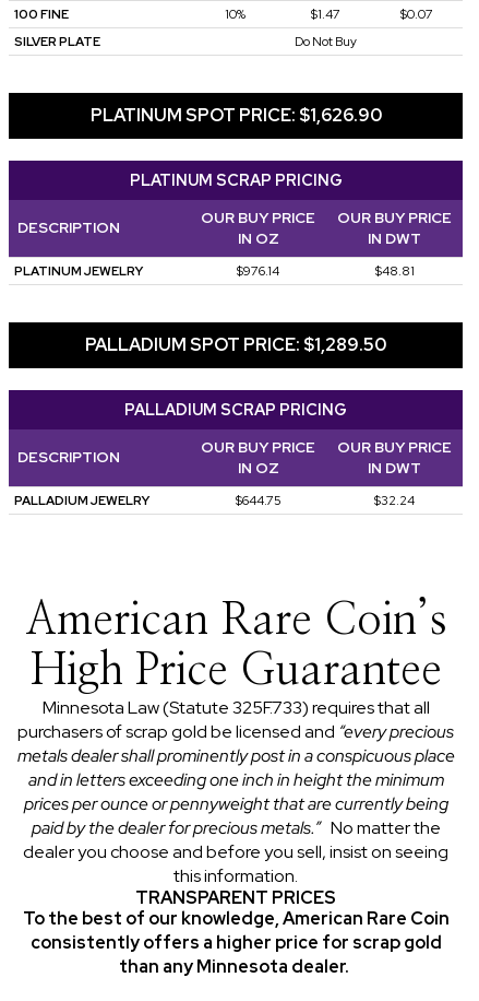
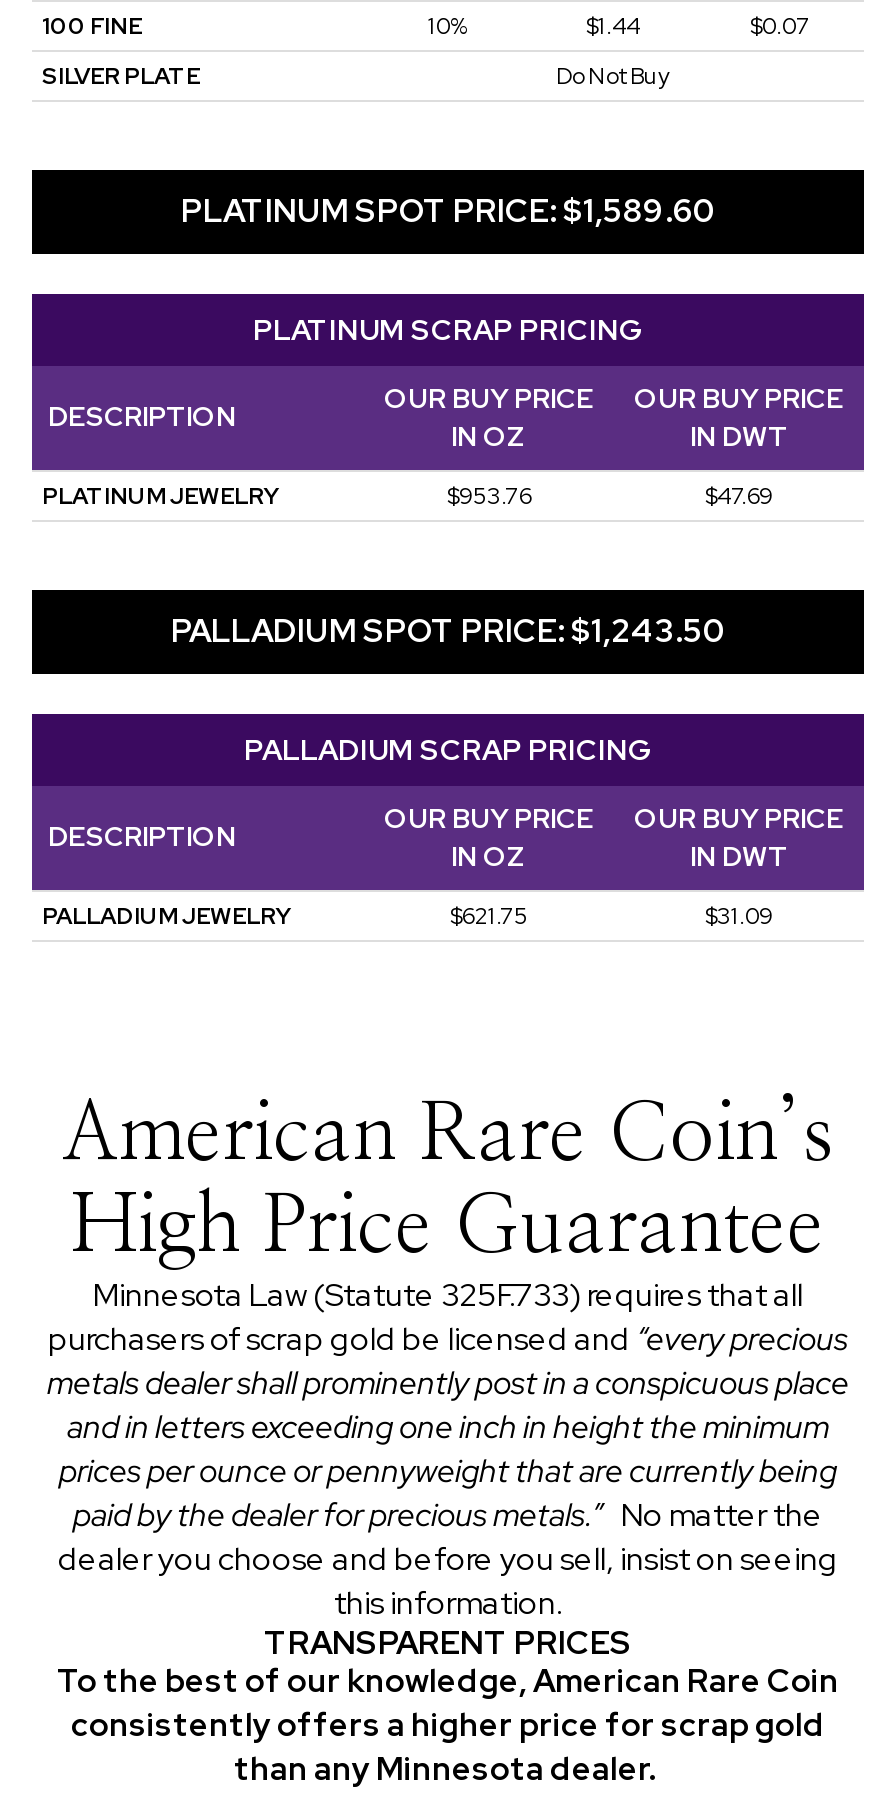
- $1.47
+ $1.44

- PLATINUM SPOT PRICE: $1,626.90
+ PLATINUM SPOT PRICE: $1,589.60

- $976.14
+ $953.76

- $48.81
+ $47.69

- PALLADIUM SPOT PRICE: $1,289.50
+ PALLADIUM SPOT PRICE: $1,243.50

- $644.75
+ $621.75

- $32.24
+ $31.09
